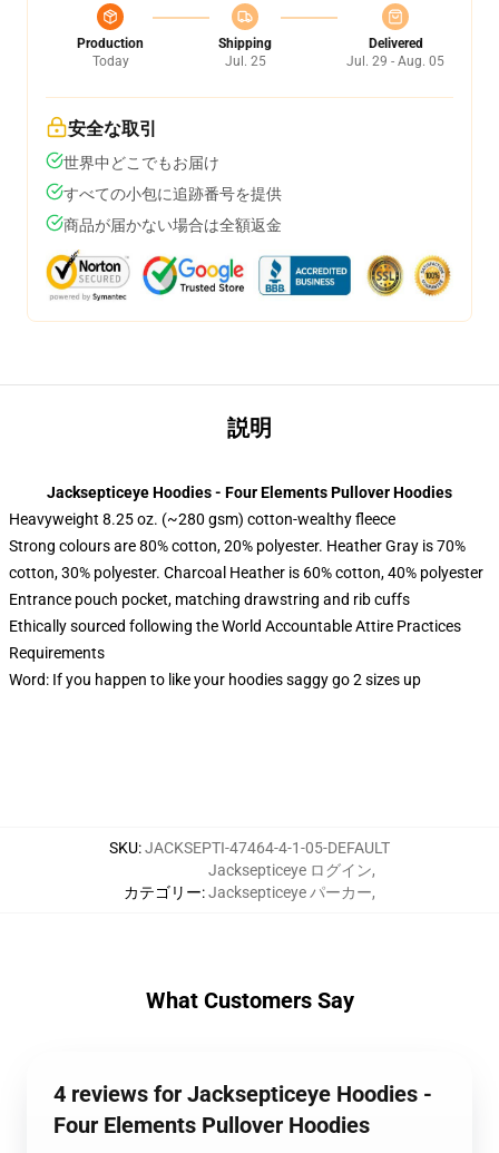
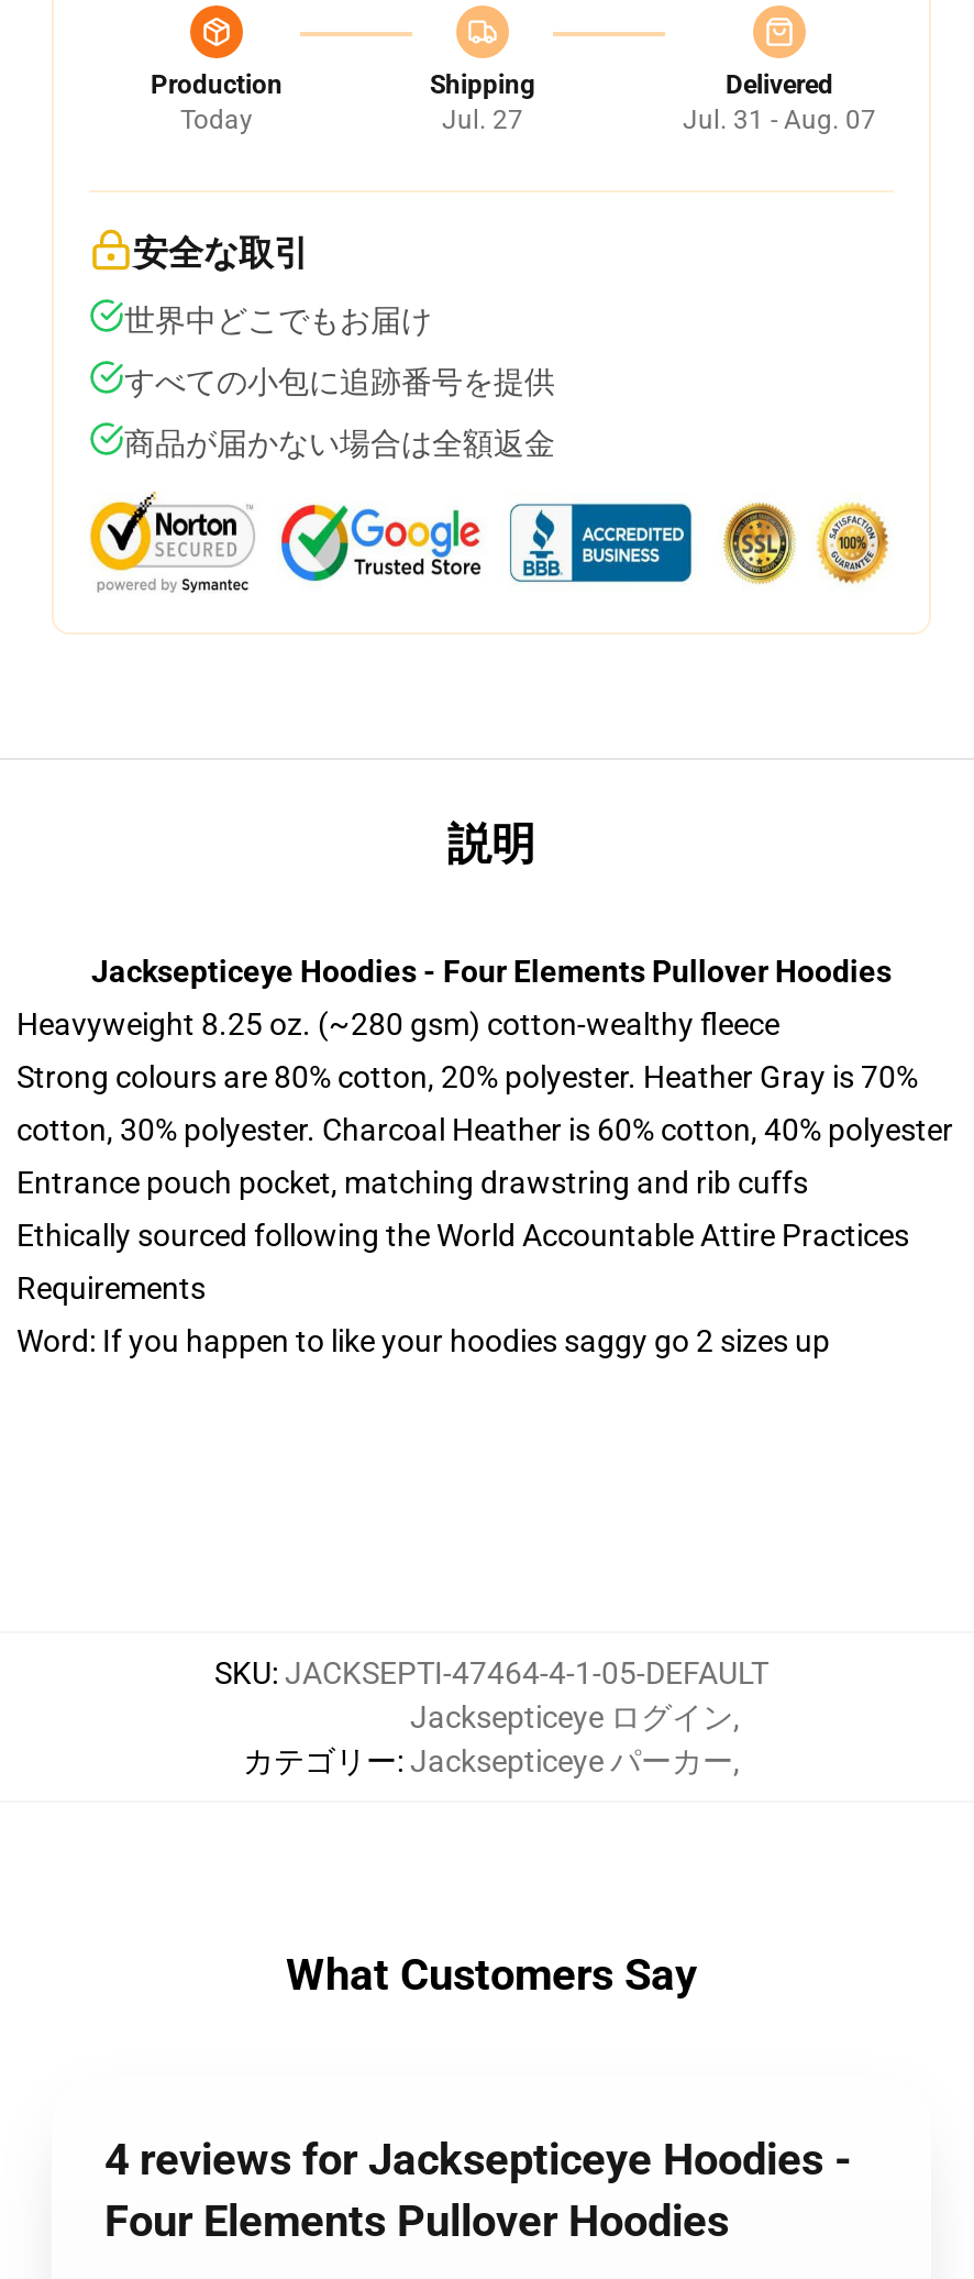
- Jul. 25
+ Jul. 27

- Jul. 29 - Aug. 05
+ Jul. 31 - Aug. 07
